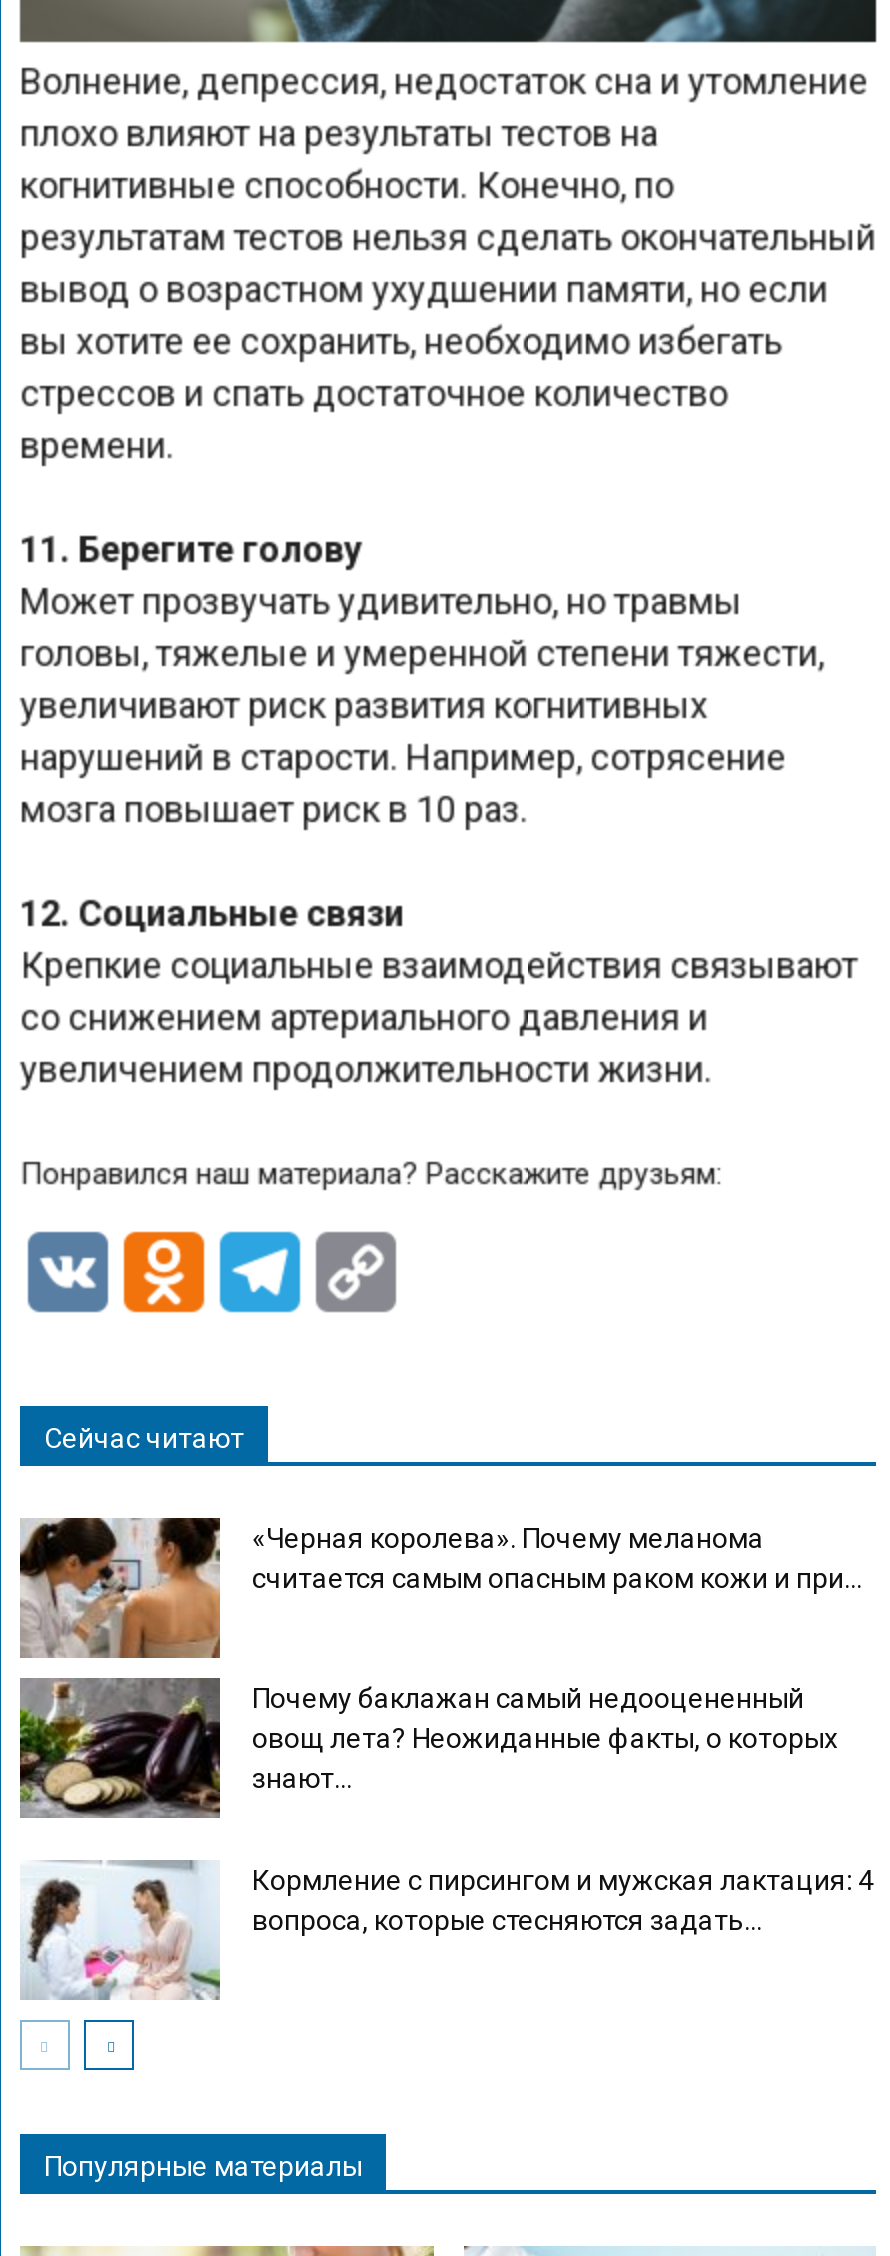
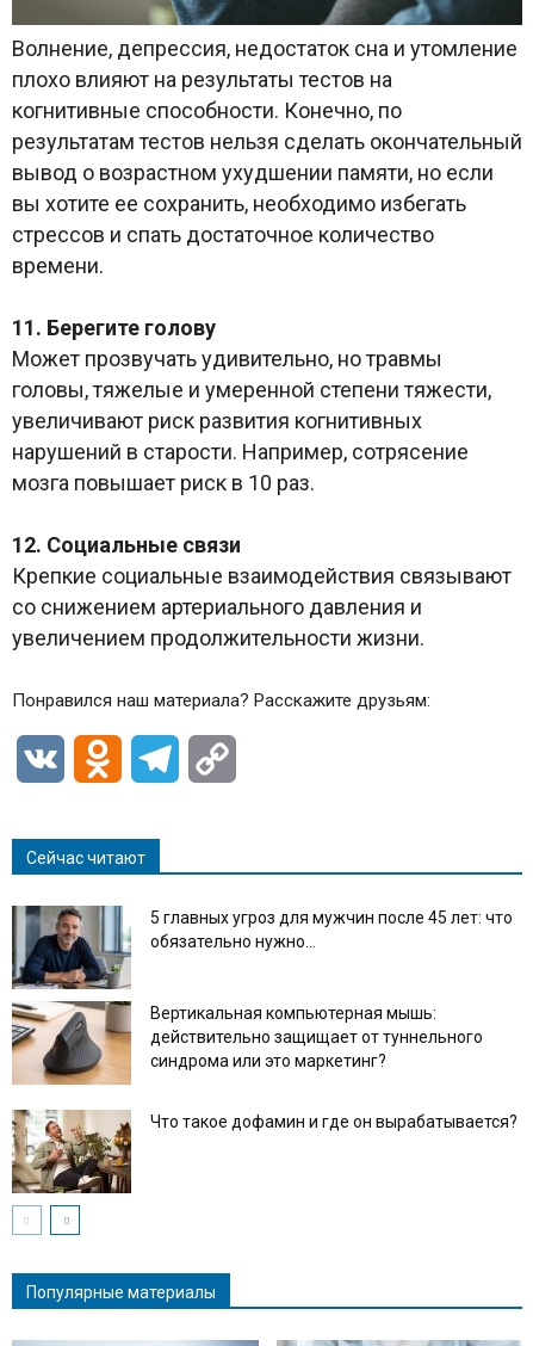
- [image]
- «Черная королева». Почему меланома
- считается самым опасным раком кожи и при...
+ [image]
+ 5 главных угроз для мужчин после 45 лет: что
+ обязательно нужно...

- [image]
- Почему баклажан самый недооцененный
- овощ лета? Неожиданные факты, о которых
- знают...
+ [image]
+ Вертикальная компьютерная мышь:
+ действительно защищает от туннельного
+ синдрома или это маркетинг?

- [image]
- Кормление с пирсингом и мужская лактация: 4
- вопроса, которые стесняются задать...
+ [image]
+ Что такое дофамин и где он вырабатывается?
